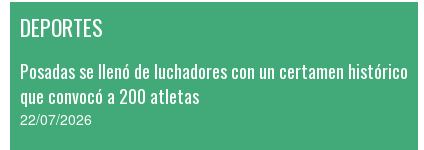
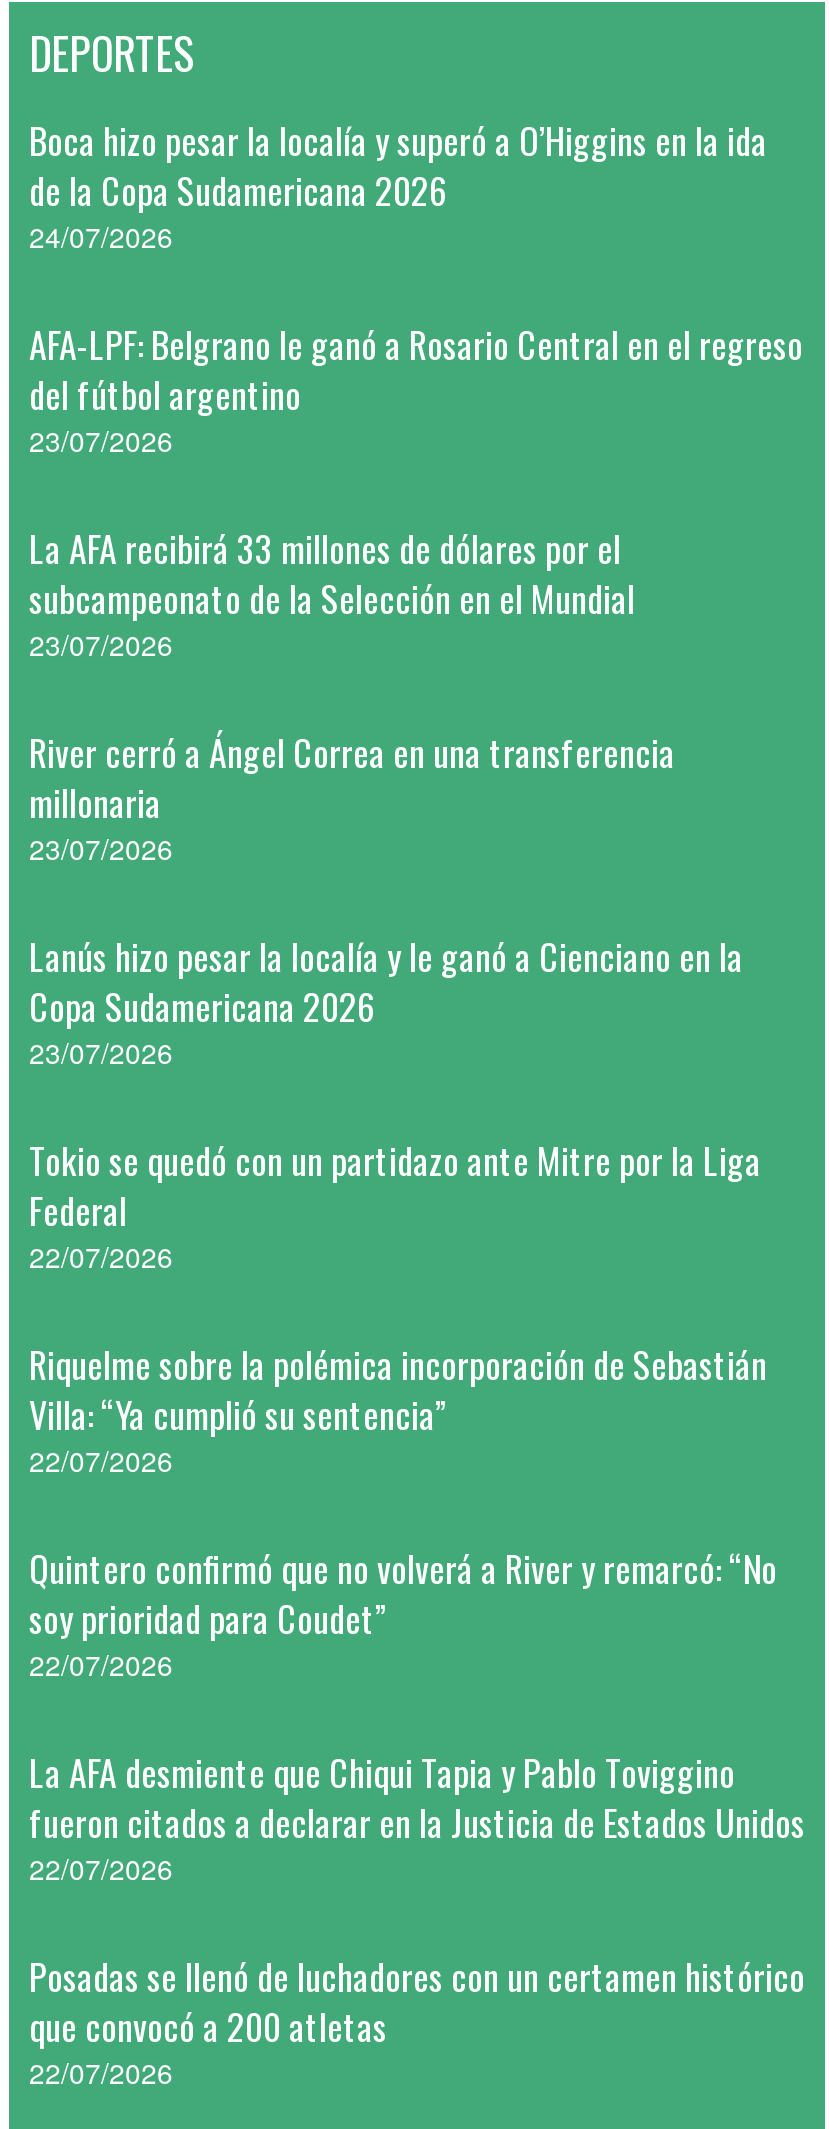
+ Boca hizo pesar la localía y superó a O’Higgins en la ida
+ de la Copa Sudamericana 2026
+ 24/07/2026
+ AFA-LPF: Belgrano le ganó a Rosario Central en el regreso
+ del fútbol argentino
+ 23/07/2026
+ La AFA recibirá 33 millones de dólares por el
+ subcampeonato de la Selección en el Mundial
+ 23/07/2026
+ River cerró a Ángel Correa en una transferencia
+ millonaria
+ 23/07/2026
+ Lanús hizo pesar la localía y le ganó a Cienciano en la
+ Copa Sudamericana 2026
+ 23/07/2026
+ Tokio se quedó con un partidazo ante Mitre por la Liga
+ Federal
+ 22/07/2026
+ Riquelme sobre la polémica incorporación de Sebastián
+ Villa: “Ya cumplió su sentencia”
+ 22/07/2026
+ Quintero confirmó que no volverá a River y remarcó: “No
+ soy prioridad para Coudet”
+ 22/07/2026
+ La AFA desmiente que Chiqui Tapia y Pablo Toviggino
+ fueron citados a declarar en la Justicia de Estados Unidos
+ 22/07/2026
